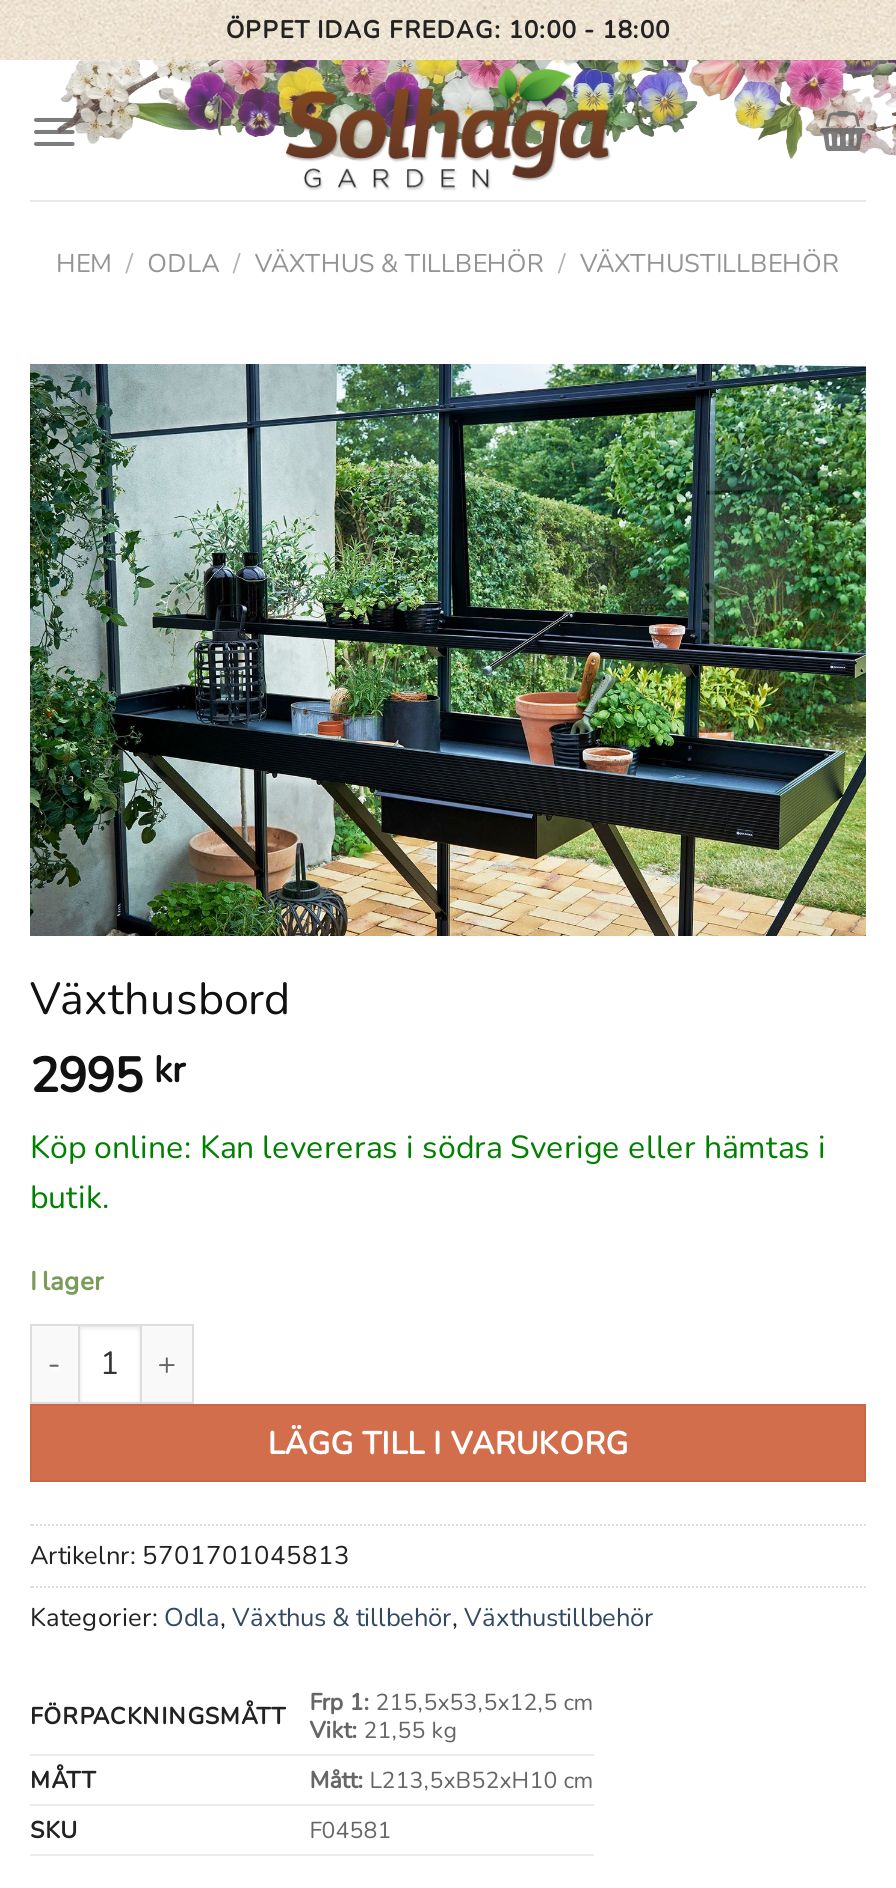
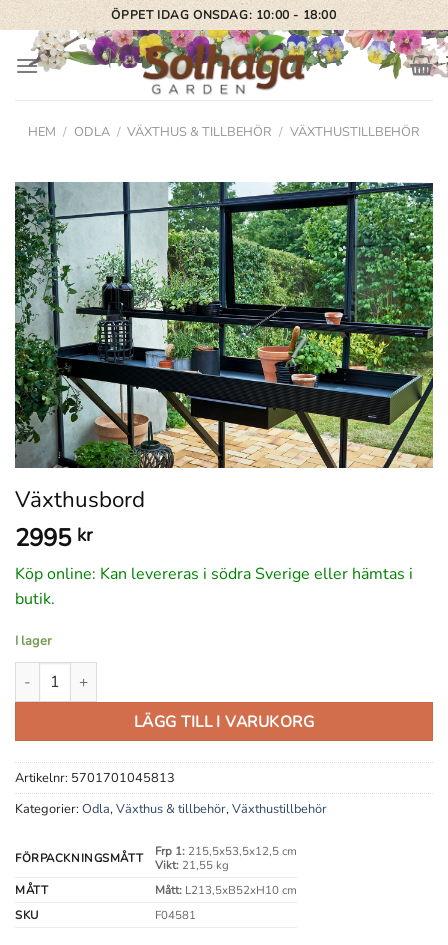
- ÖPPET IDAG FREDAG: 10:00 - 18:00
+ ÖPPET IDAG ONSDAG: 10:00 - 18:00
